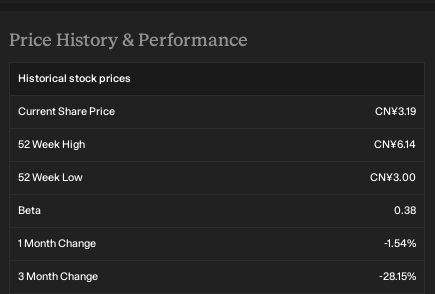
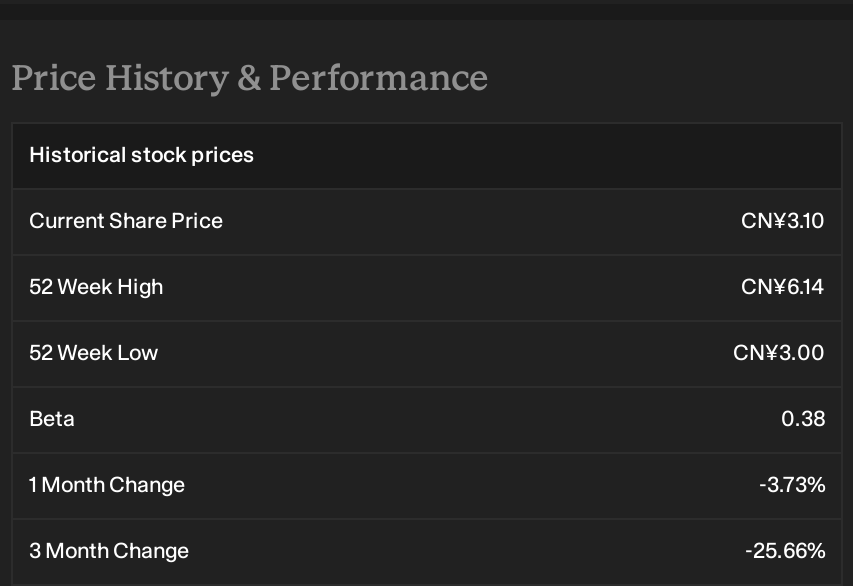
- CN¥3.19
+ CN¥3.10

- -1.54%
+ -3.73%

- -28.15%
+ -25.66%
